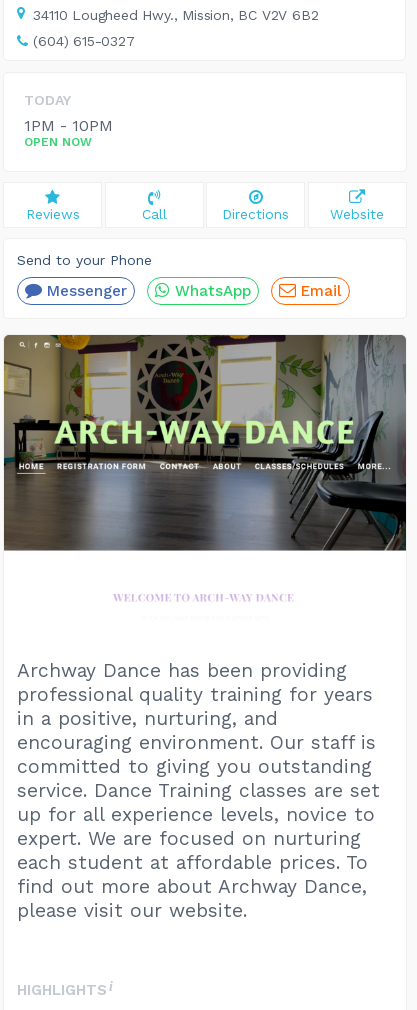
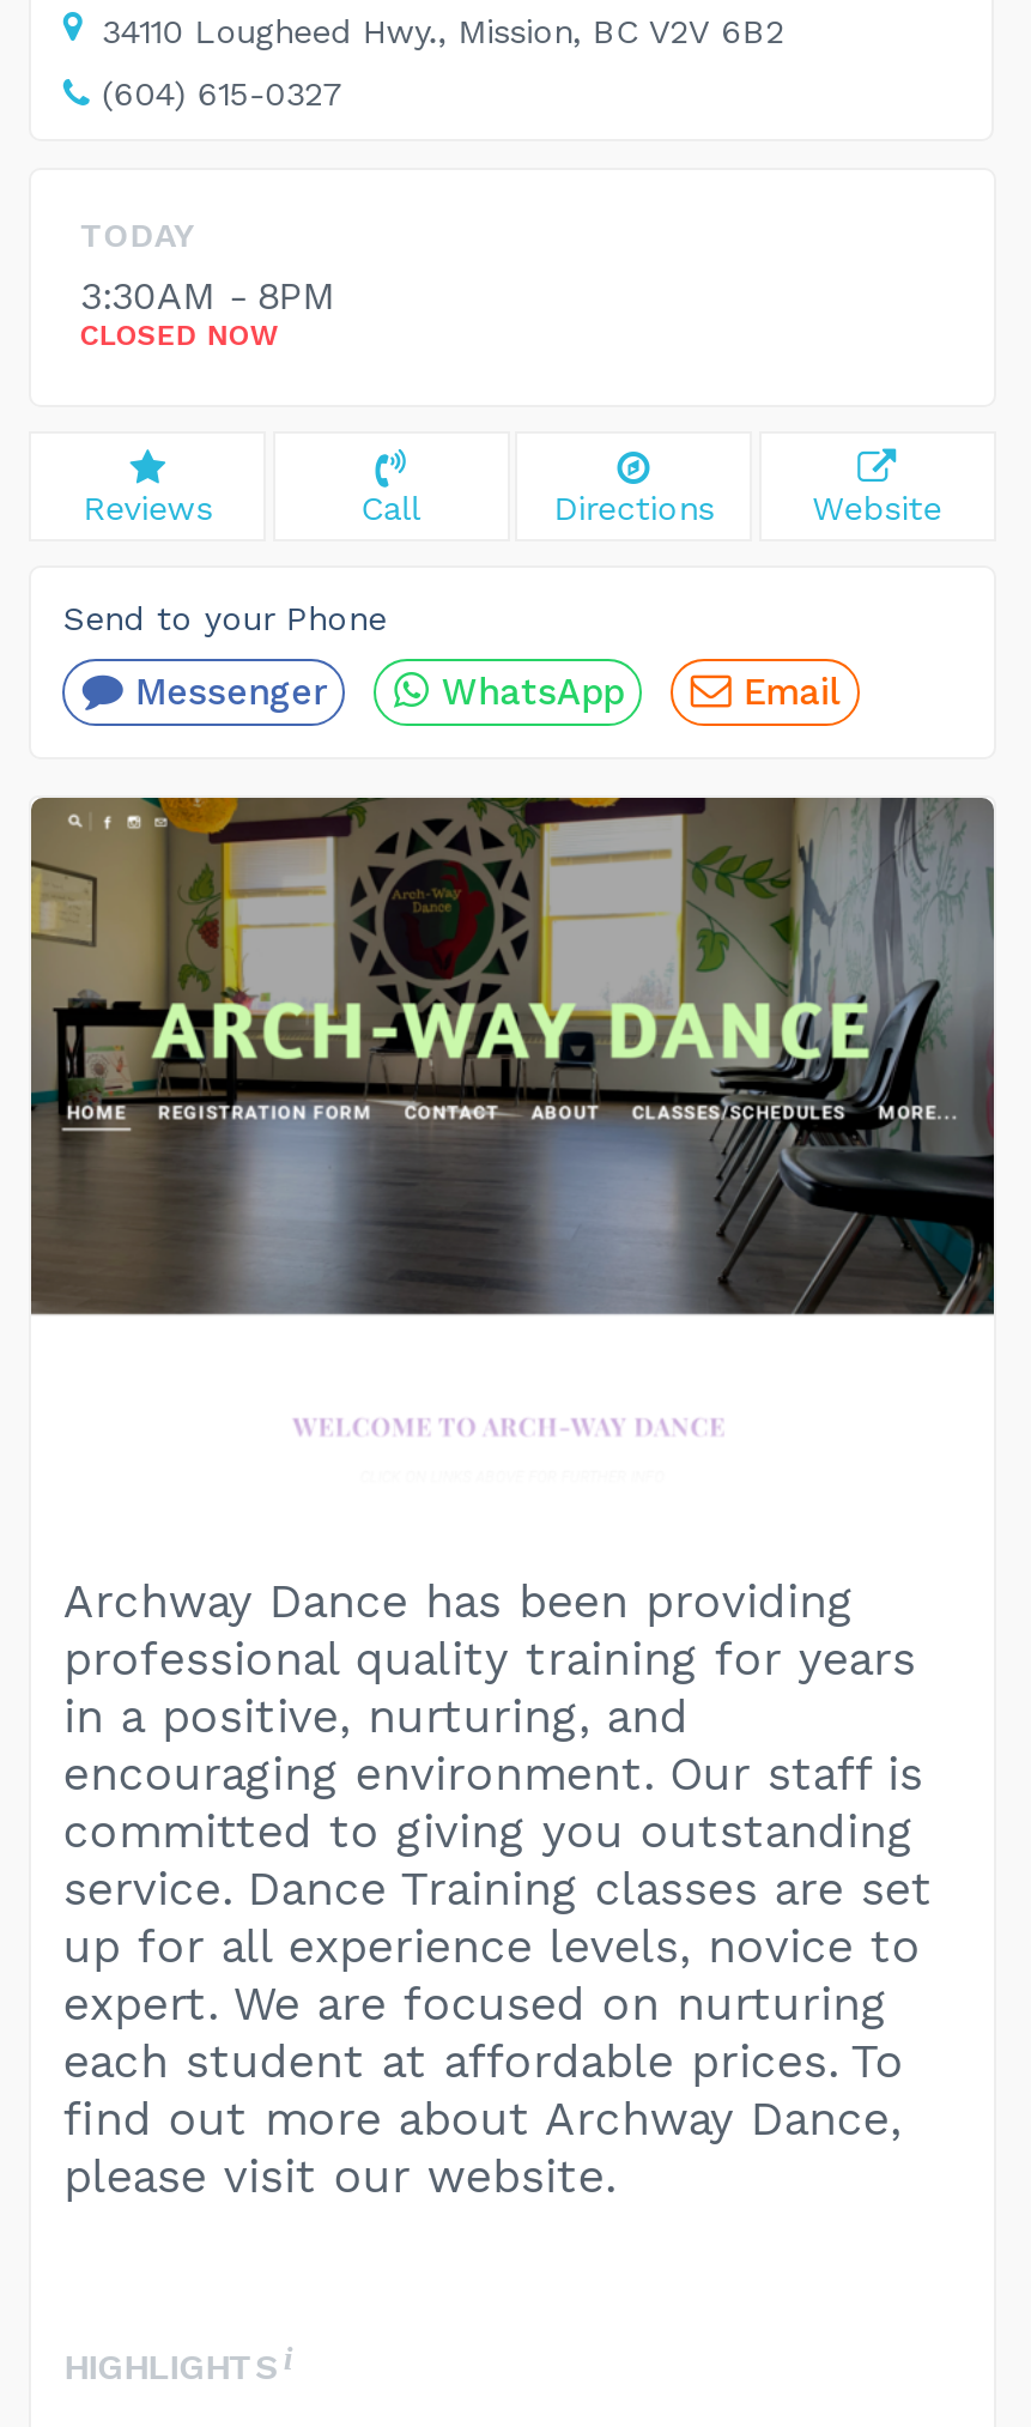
- 1PM - 10PM
- OPEN NOW
+ 3:30AM - 8PM
+ CLOSED NOW
